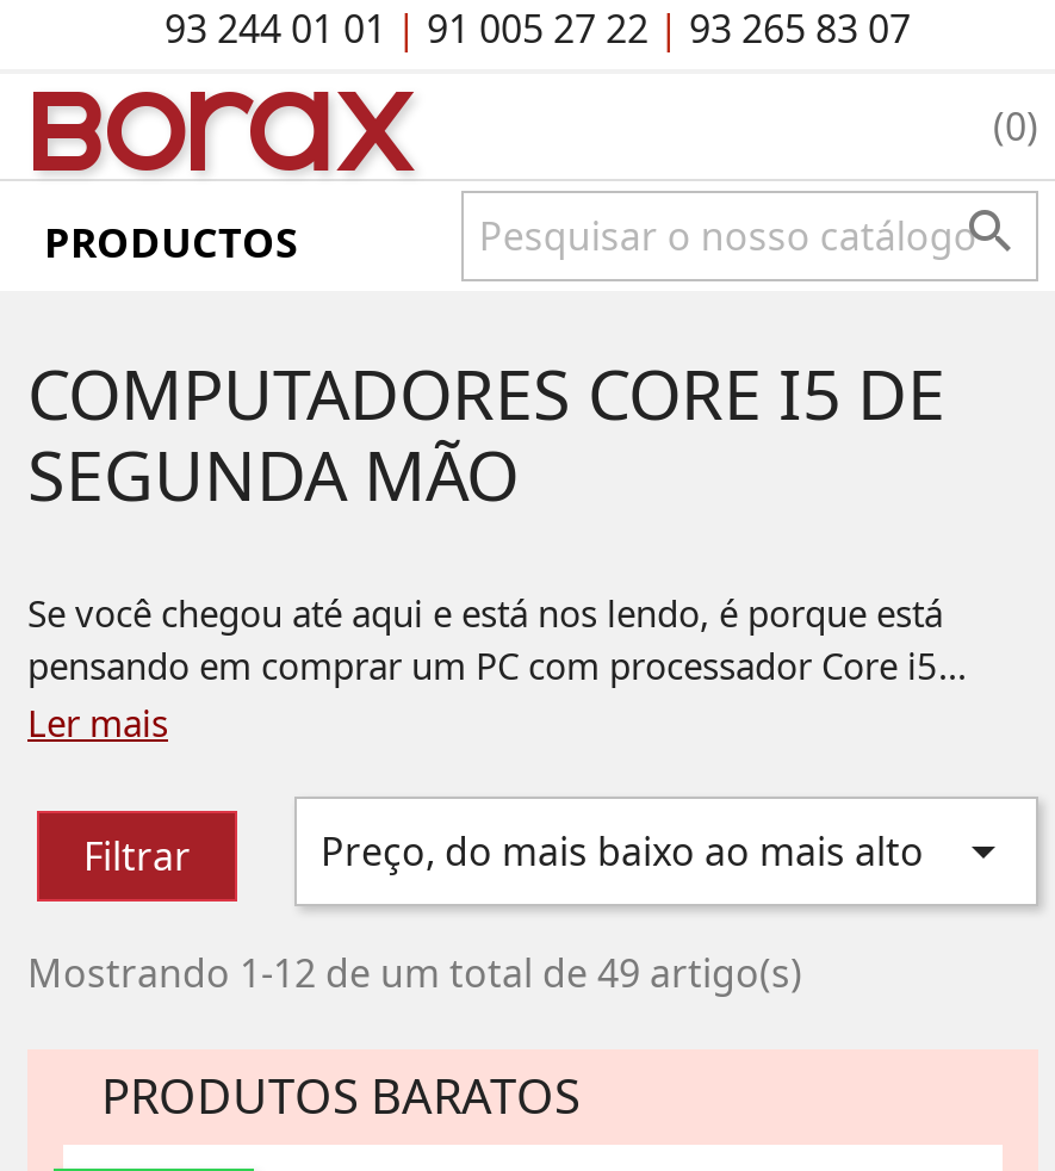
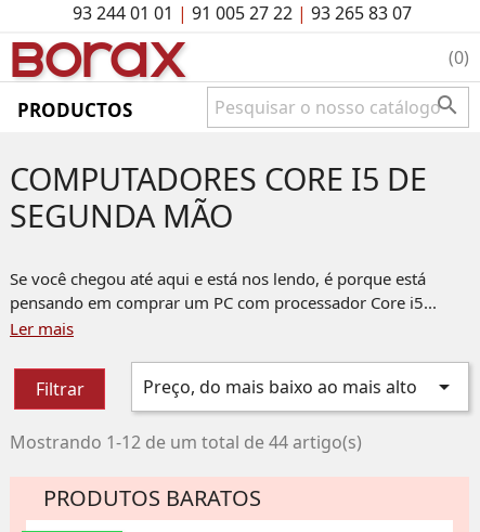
- Mostrando 1-12 de um total de 49 artigo(s)
+ Mostrando 1-12 de um total de 44 artigo(s)
